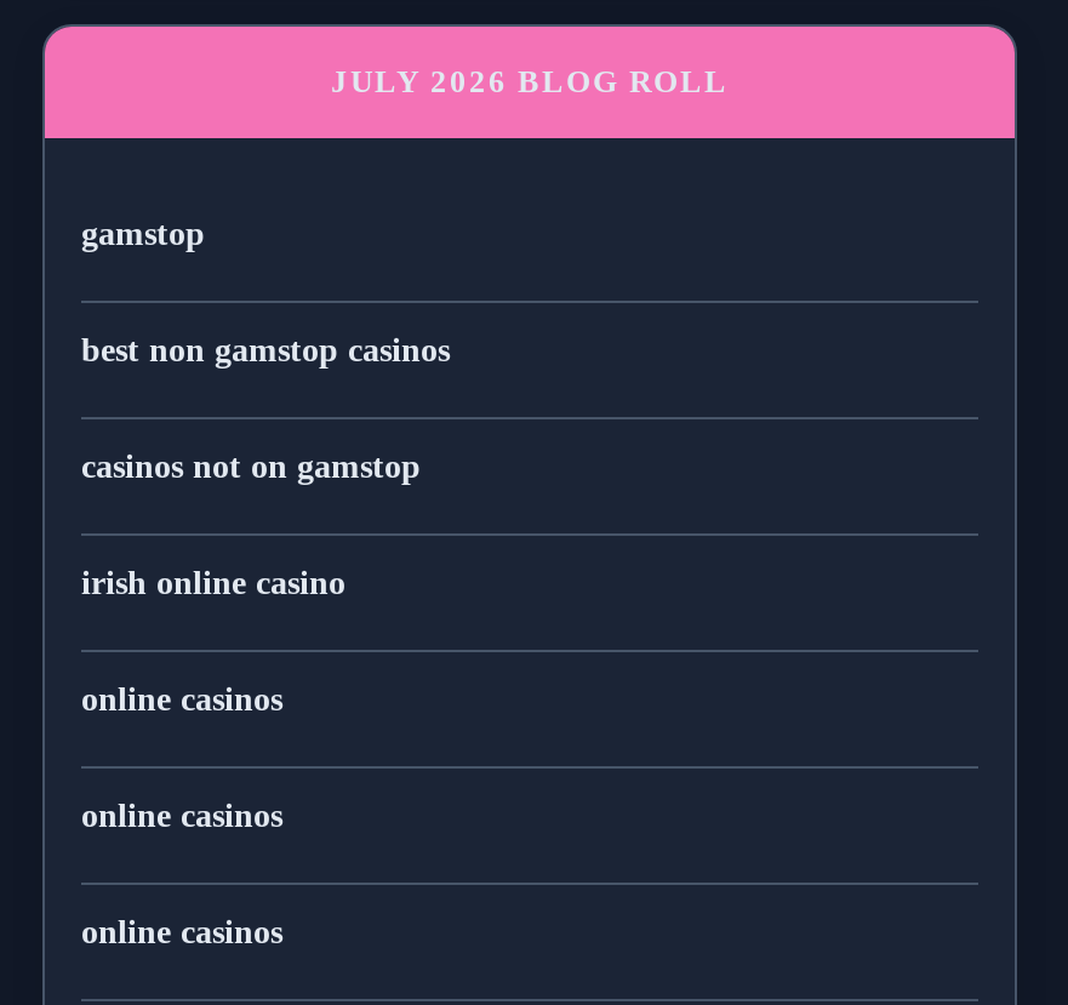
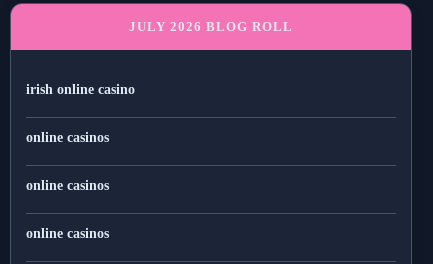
- gamstop
- best non gamstop casinos
- casinos not on gamstop
